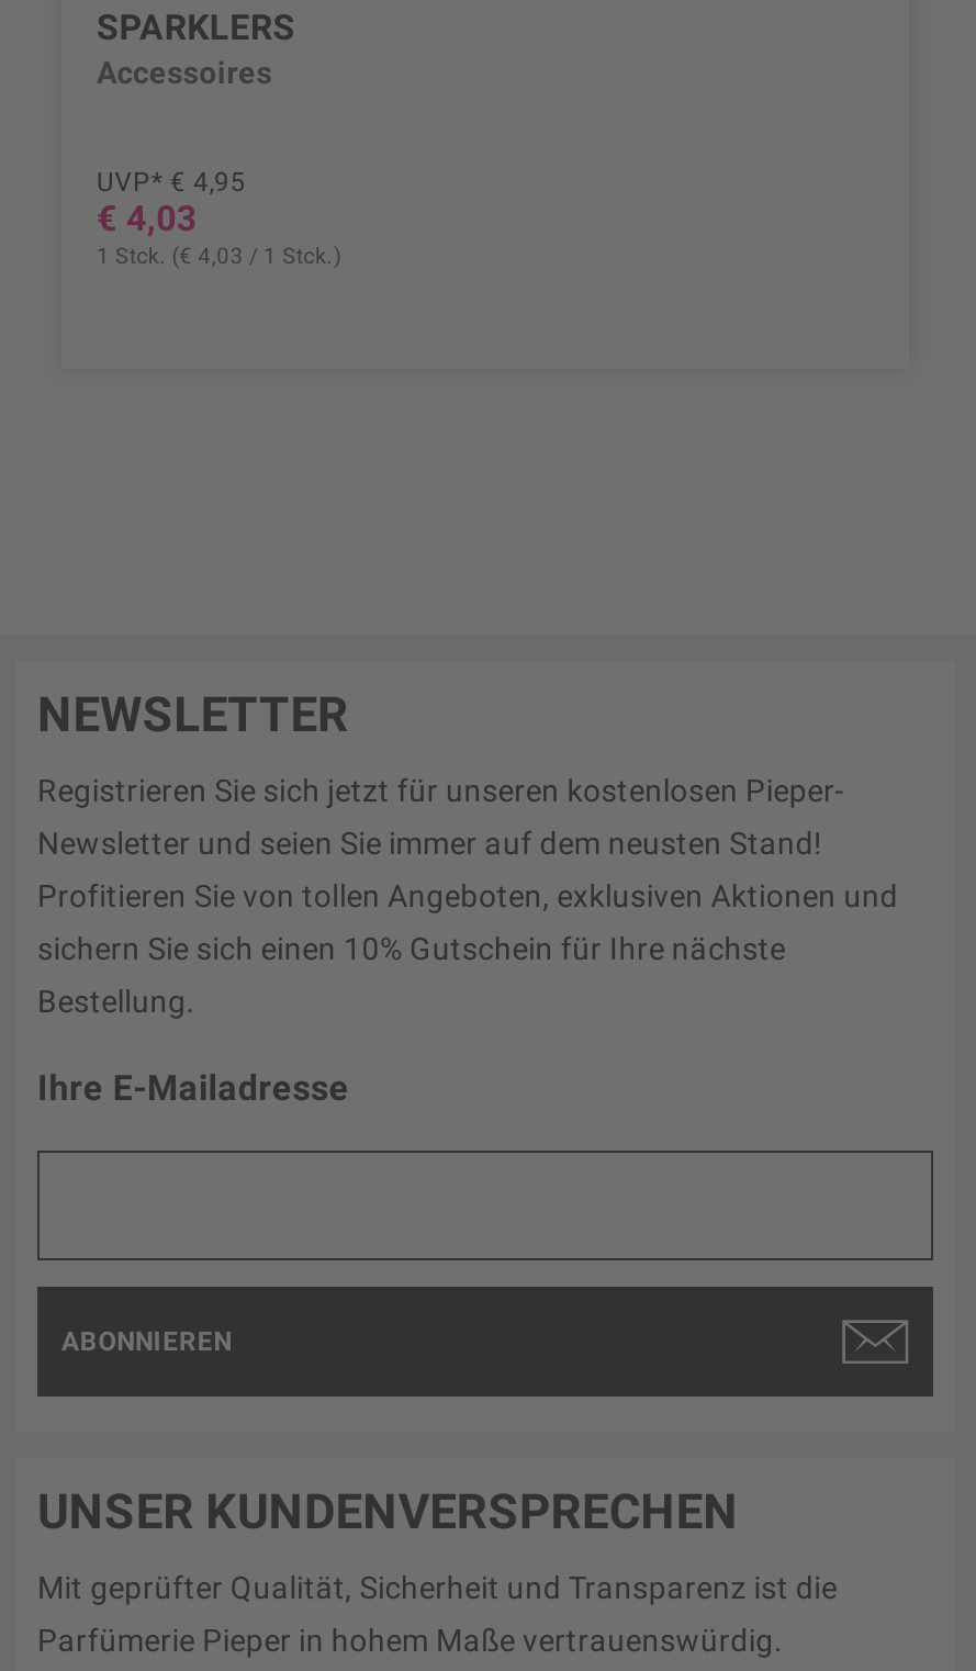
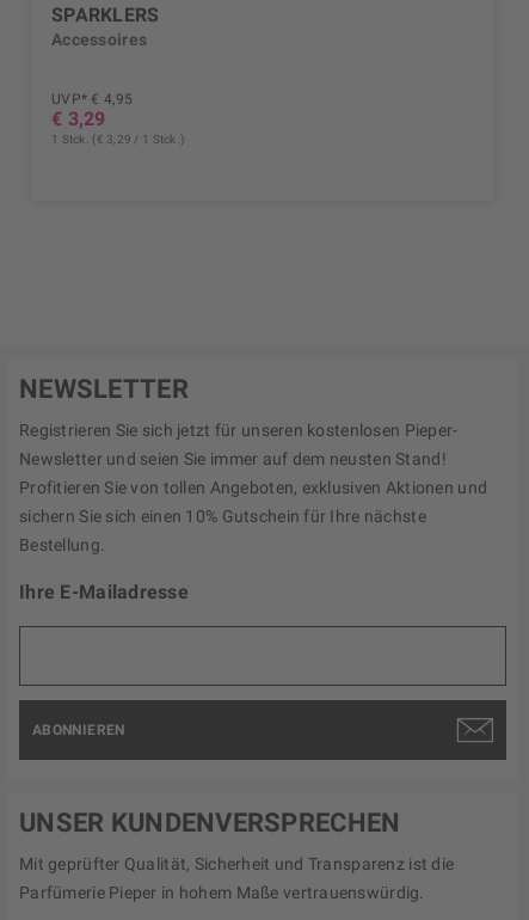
- € 4,03
+ € 3,29

- 1 Stck. (€ 4,03 / 1 Stck.)
+ 1 Stck. (€ 3,29 / 1 Stck.)
